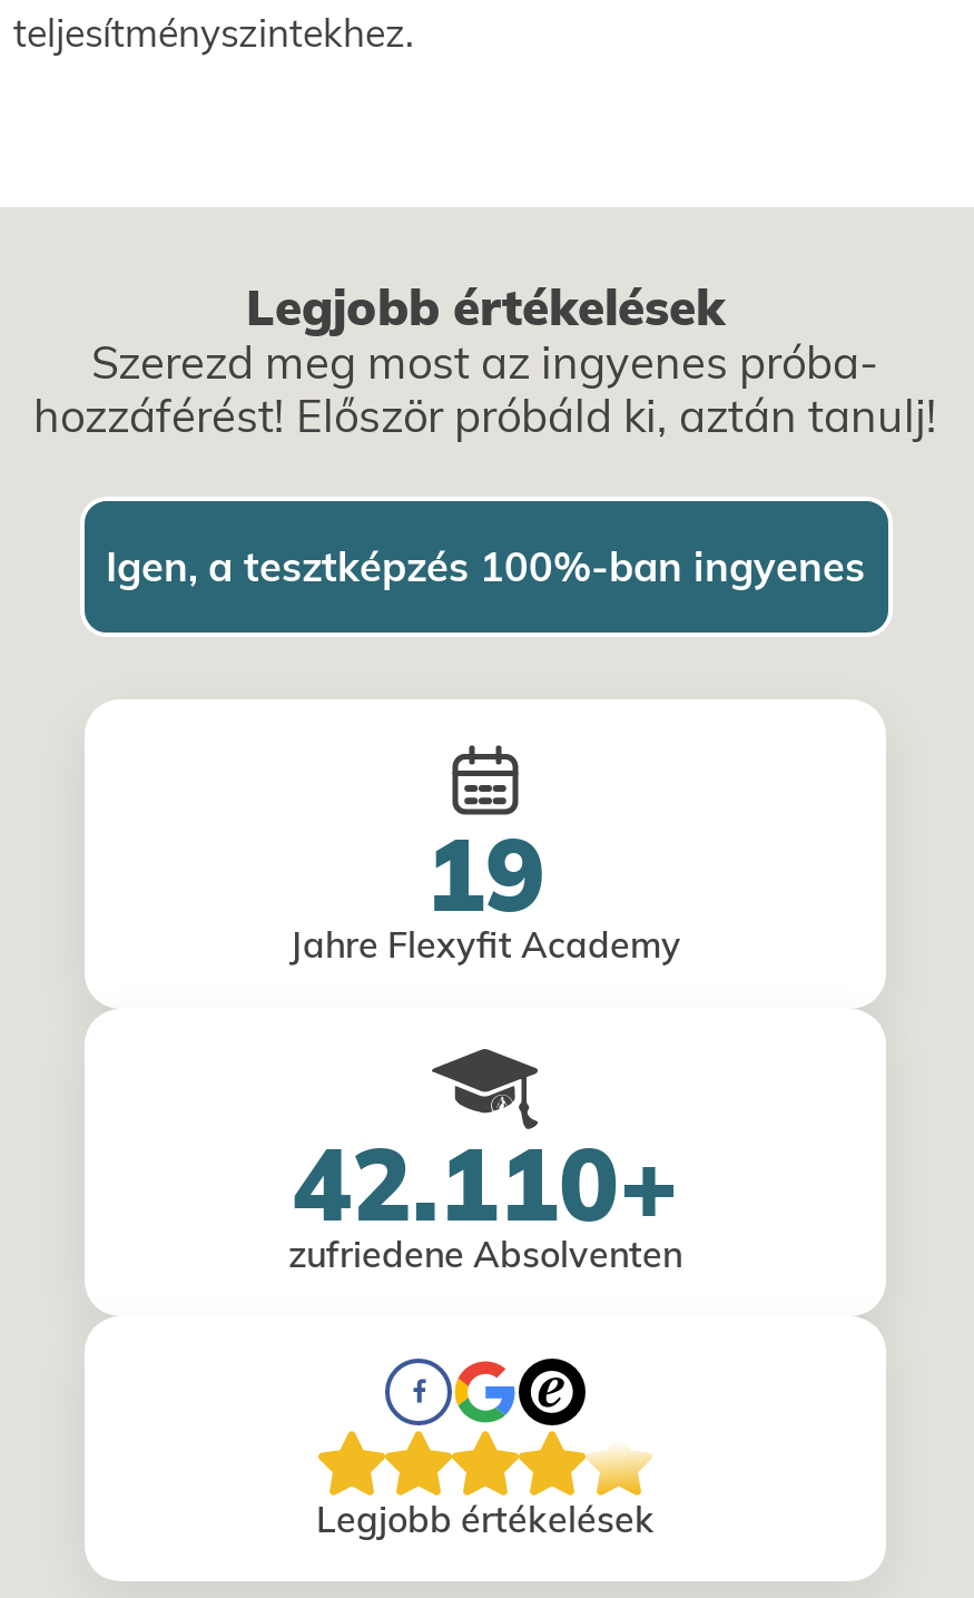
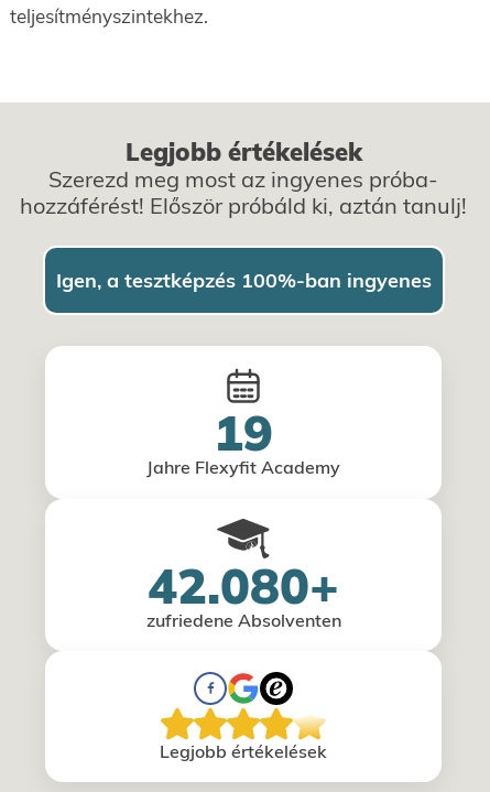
- 42.110+
+ 42.080+
